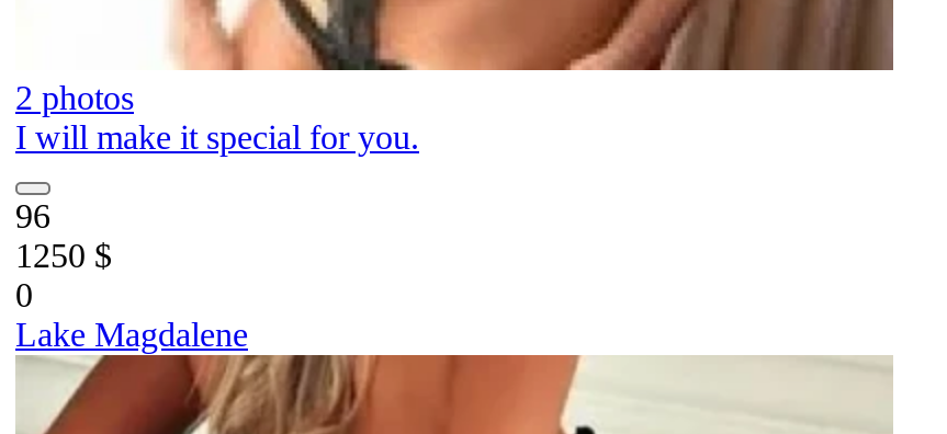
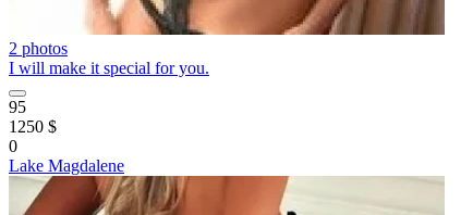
- 96
+ 95
